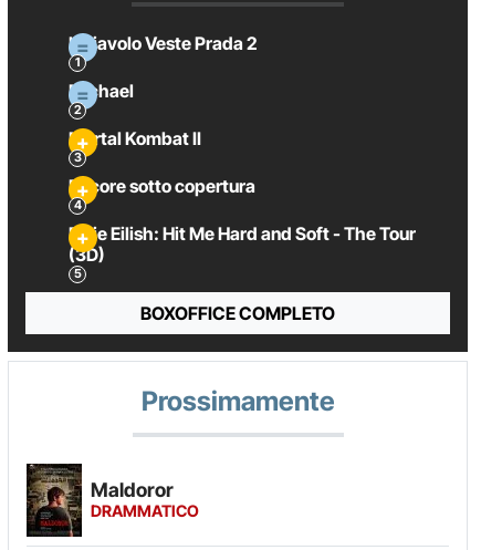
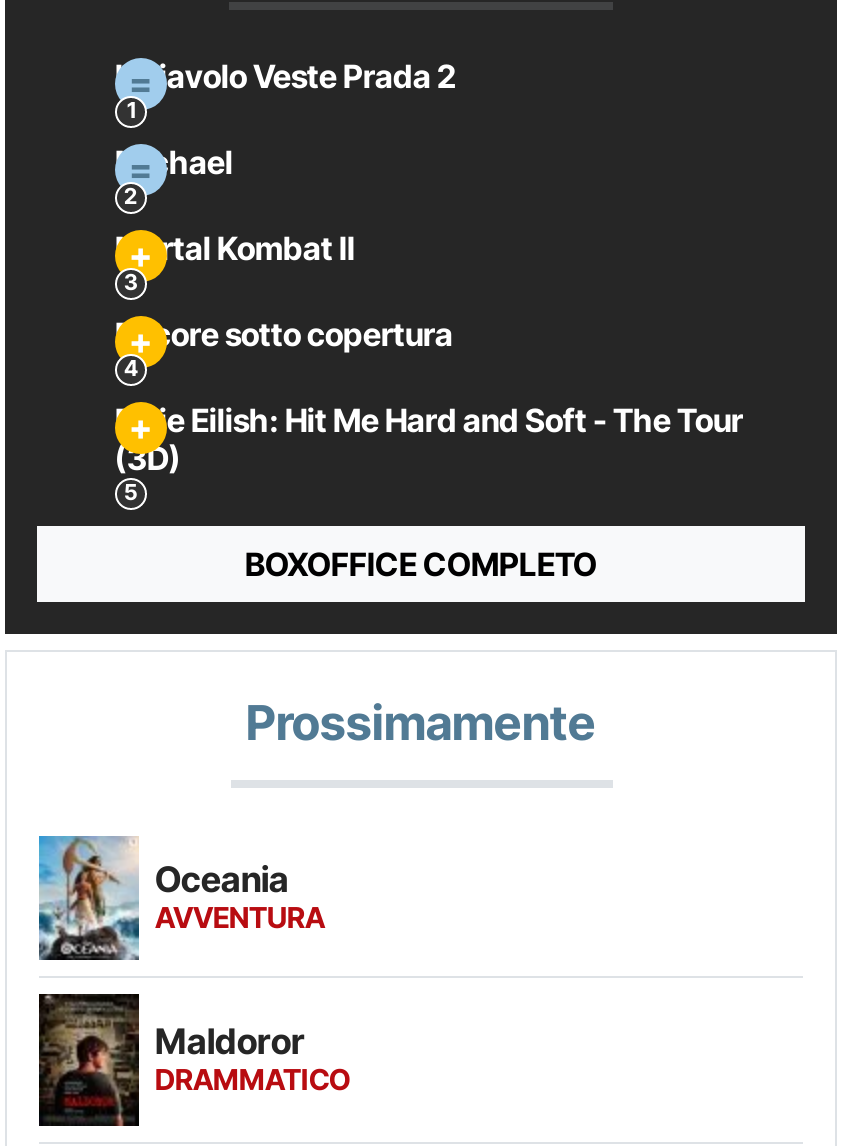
+ [image]
+ Oceania
+ AVVENTURA
